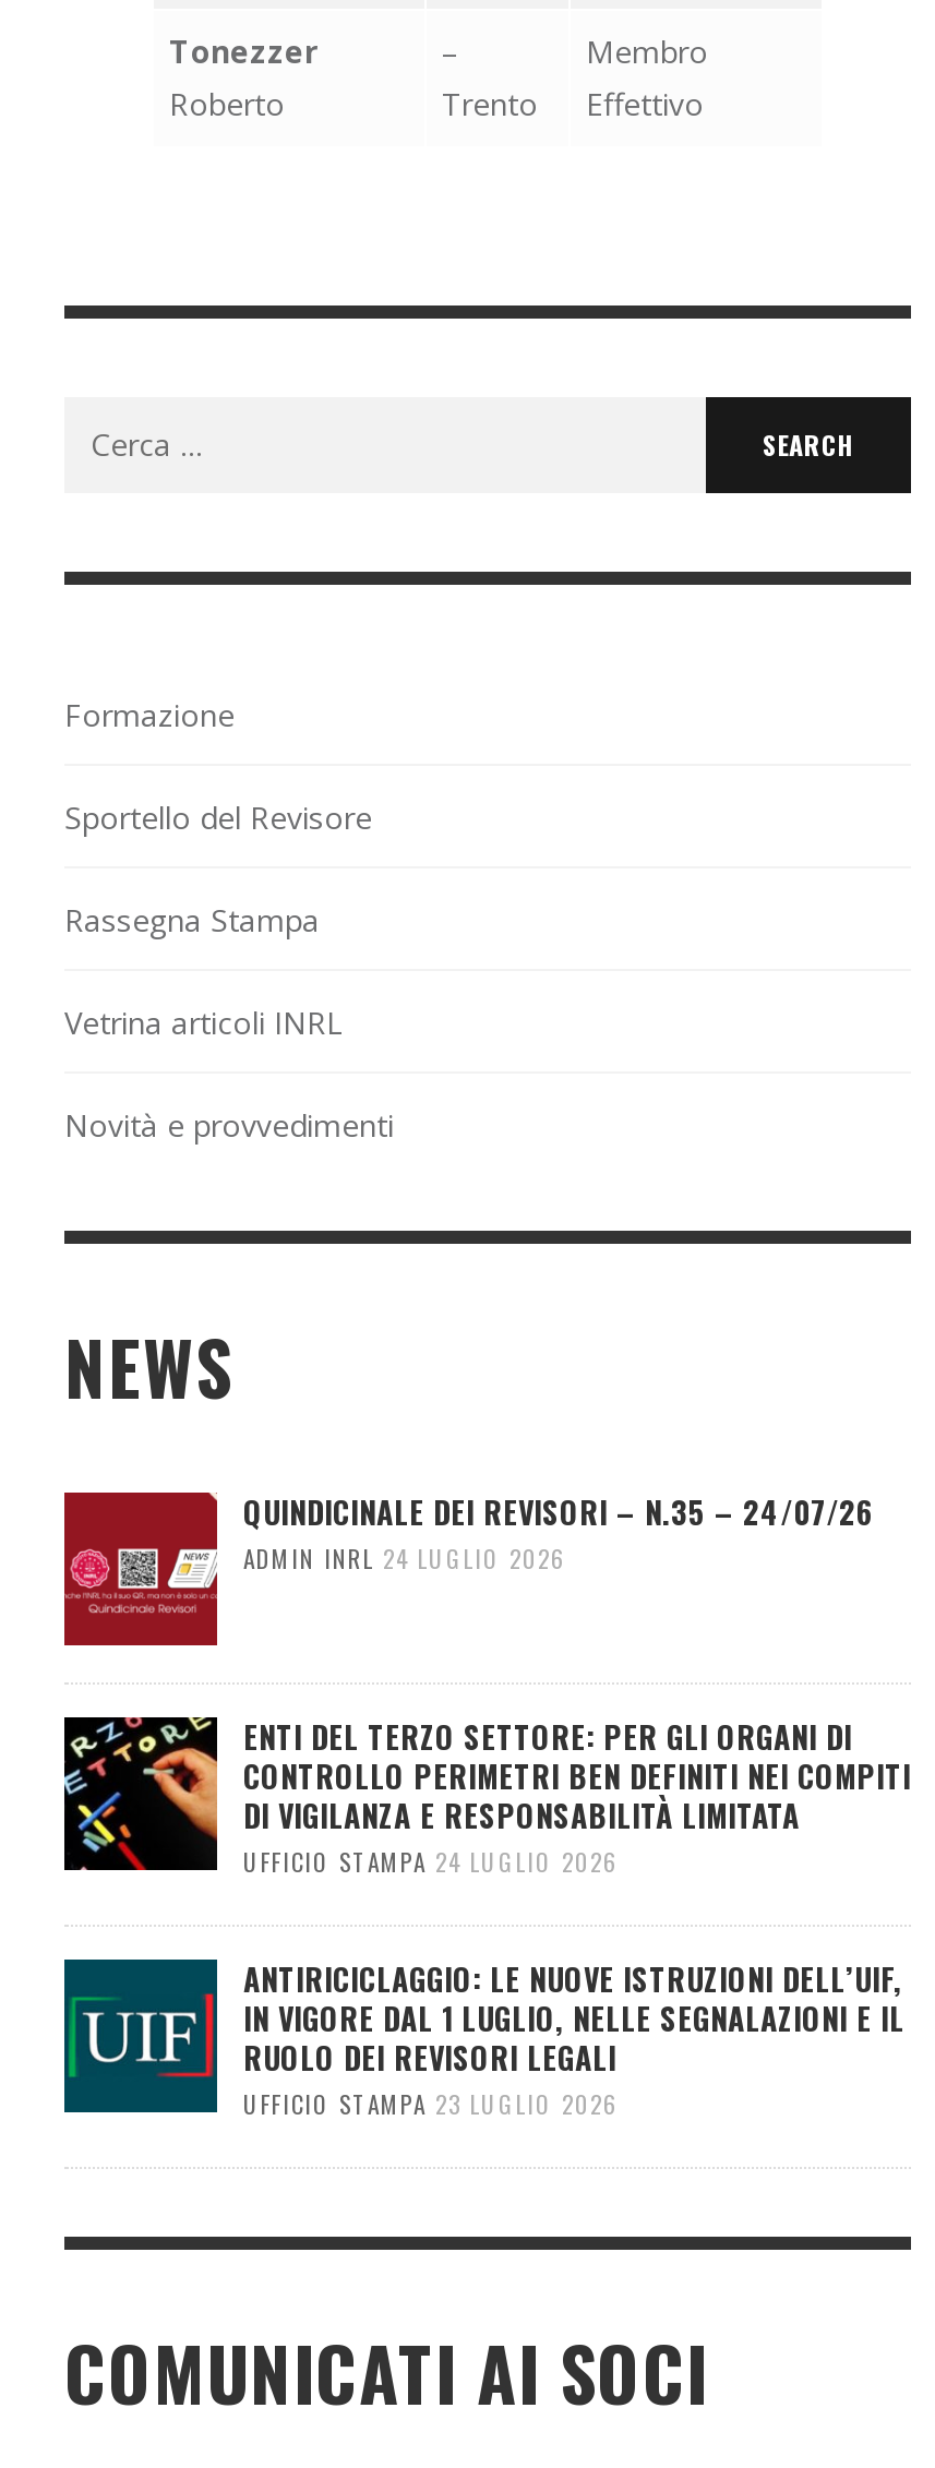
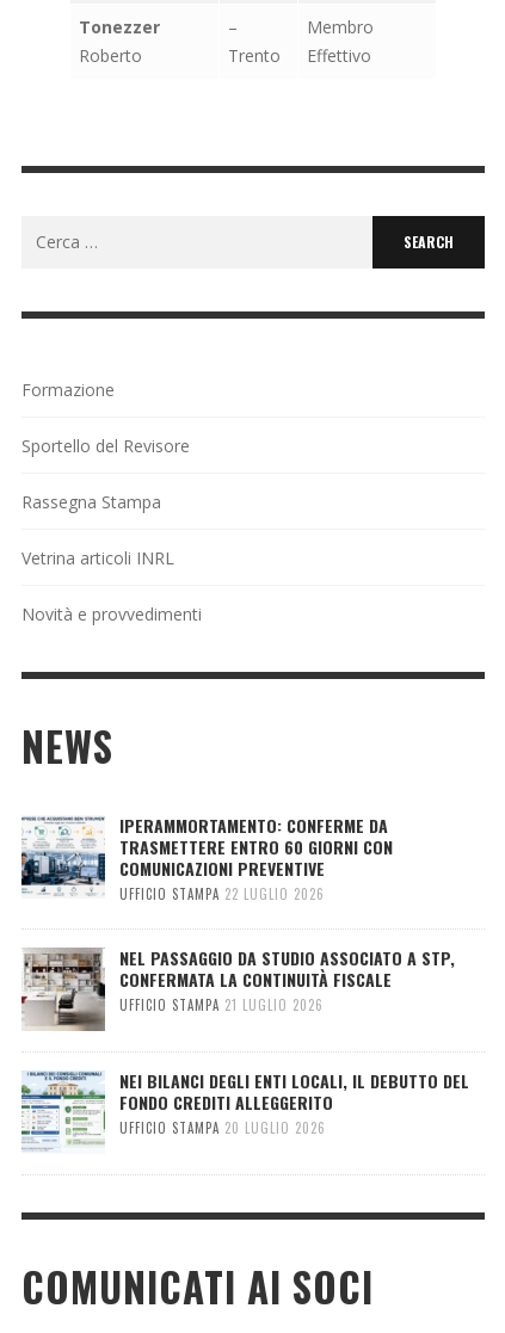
- [image]
- QUINDICINALE DEI REVISORI – N.35 – 24/07/26
- ADMIN INRL 24 LUGLIO 2026
+ [image]
+ IPERAMMORTAMENTO: CONFERME DA
+ TRASMETTERE ENTRO 60 GIORNI CON
+ COMUNICAZIONI PREVENTIVE
+ UFFICIO STAMPA 22 LUGLIO 2026

- [image]
- ENTI DEL TERZO SETTORE: PER GLI ORGANI DI
- CONTROLLO PERIMETRI BEN DEFINITI NEI COMPITI
- DI VIGILANZA E RESPONSABILITÀ LIMITATA
- UFFICIO STAMPA 24 LUGLIO 2026
+ [image]
+ NEL PASSAGGIO DA STUDIO ASSOCIATO A STP,
+ CONFERMATA LA CONTINUITÀ FISCALE
+ UFFICIO STAMPA 21 LUGLIO 2026

- [image]
- ANTIRICICLAGGIO: LE NUOVE ISTRUZIONI DELL’UIF,
- IN VIGORE DAL 1 LUGLIO, NELLE SEGNALAZIONI E IL
- RUOLO DEI REVISORI LEGALI
- UFFICIO STAMPA 23 LUGLIO 2026
+ [image]
+ NEI BILANCI DEGLI ENTI LOCALI, IL DEBUTTO DEL
+ FONDO CREDITI ALLEGGERITO
+ UFFICIO STAMPA 20 LUGLIO 2026
